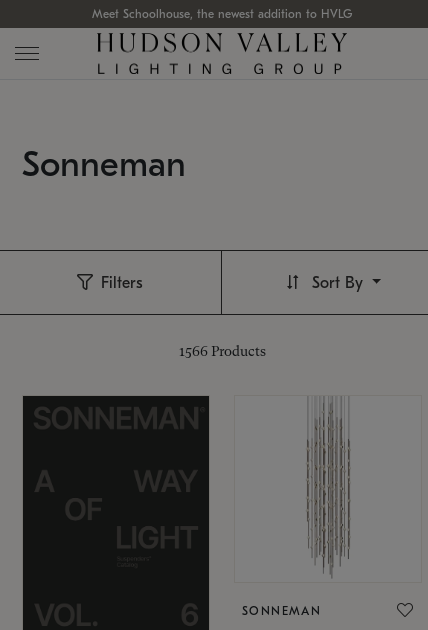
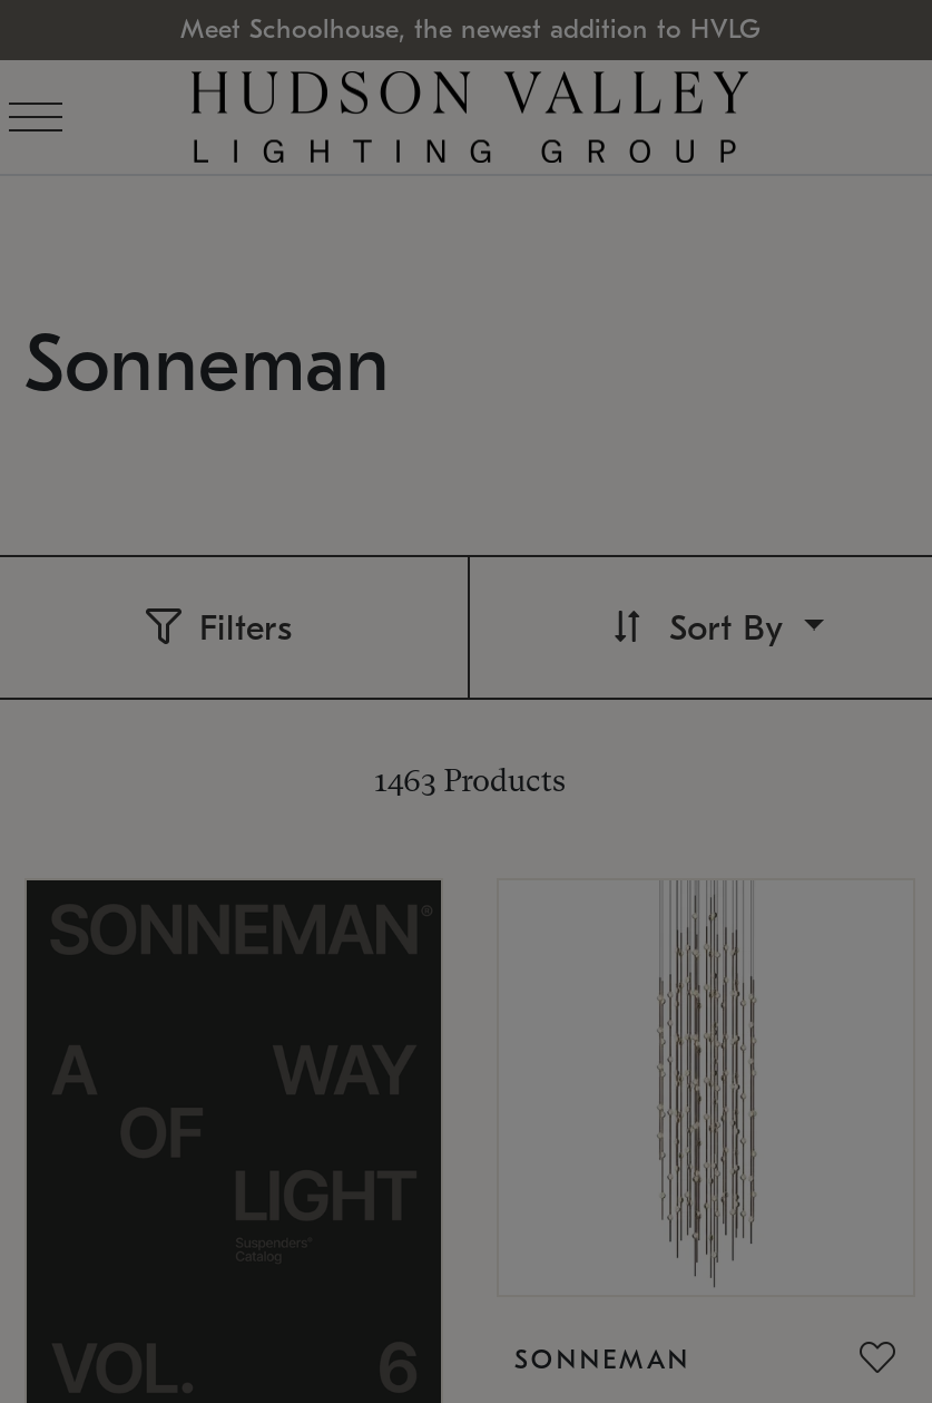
- 1566 Products
+ 1463 Products
